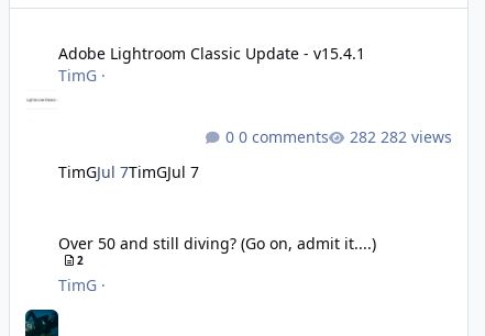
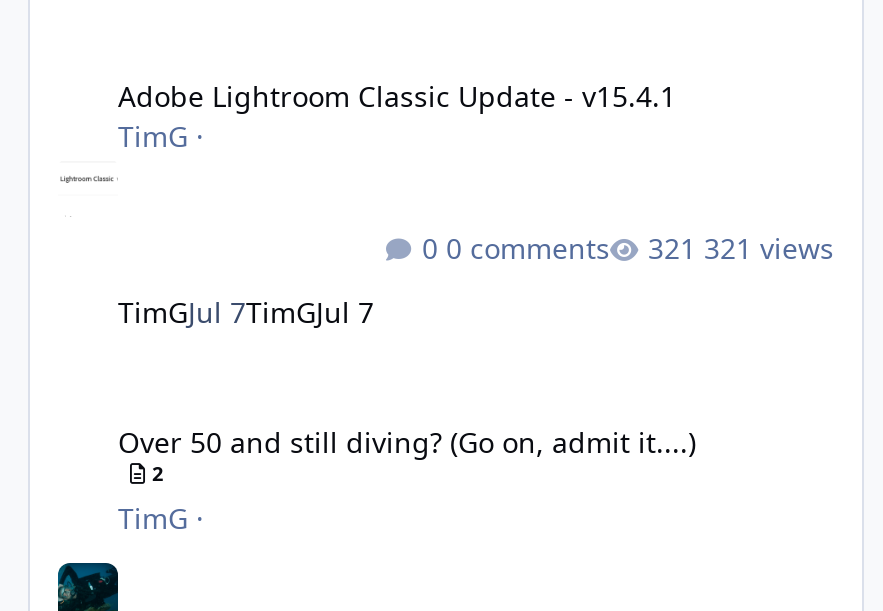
- 282 views
+ 321 views
